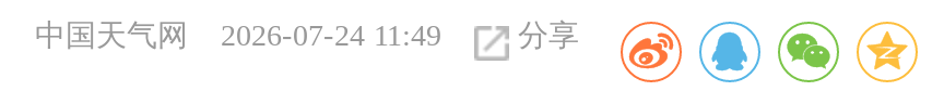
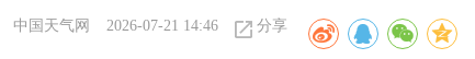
- 中国天气网 2026-07-24 11:49
+ 中国天气网 2026-07-21 14:46
